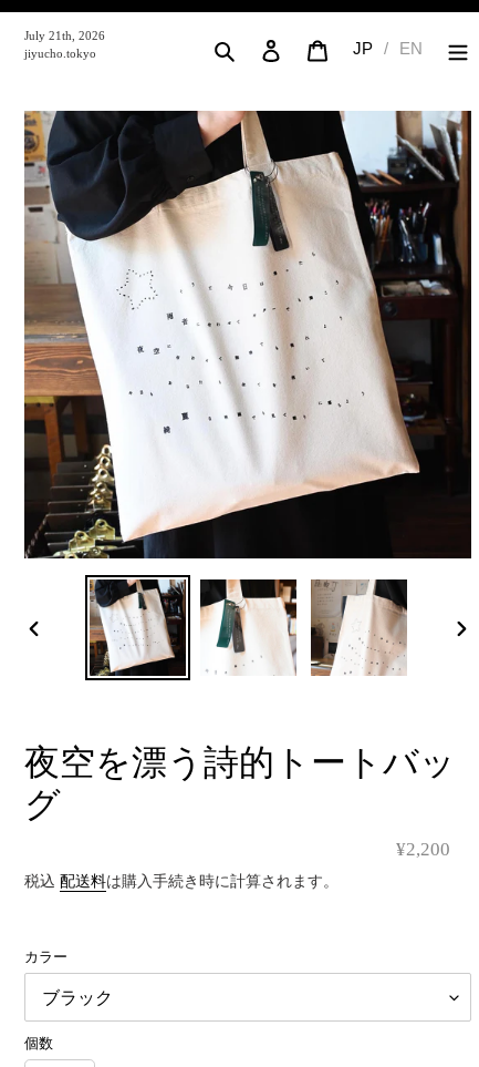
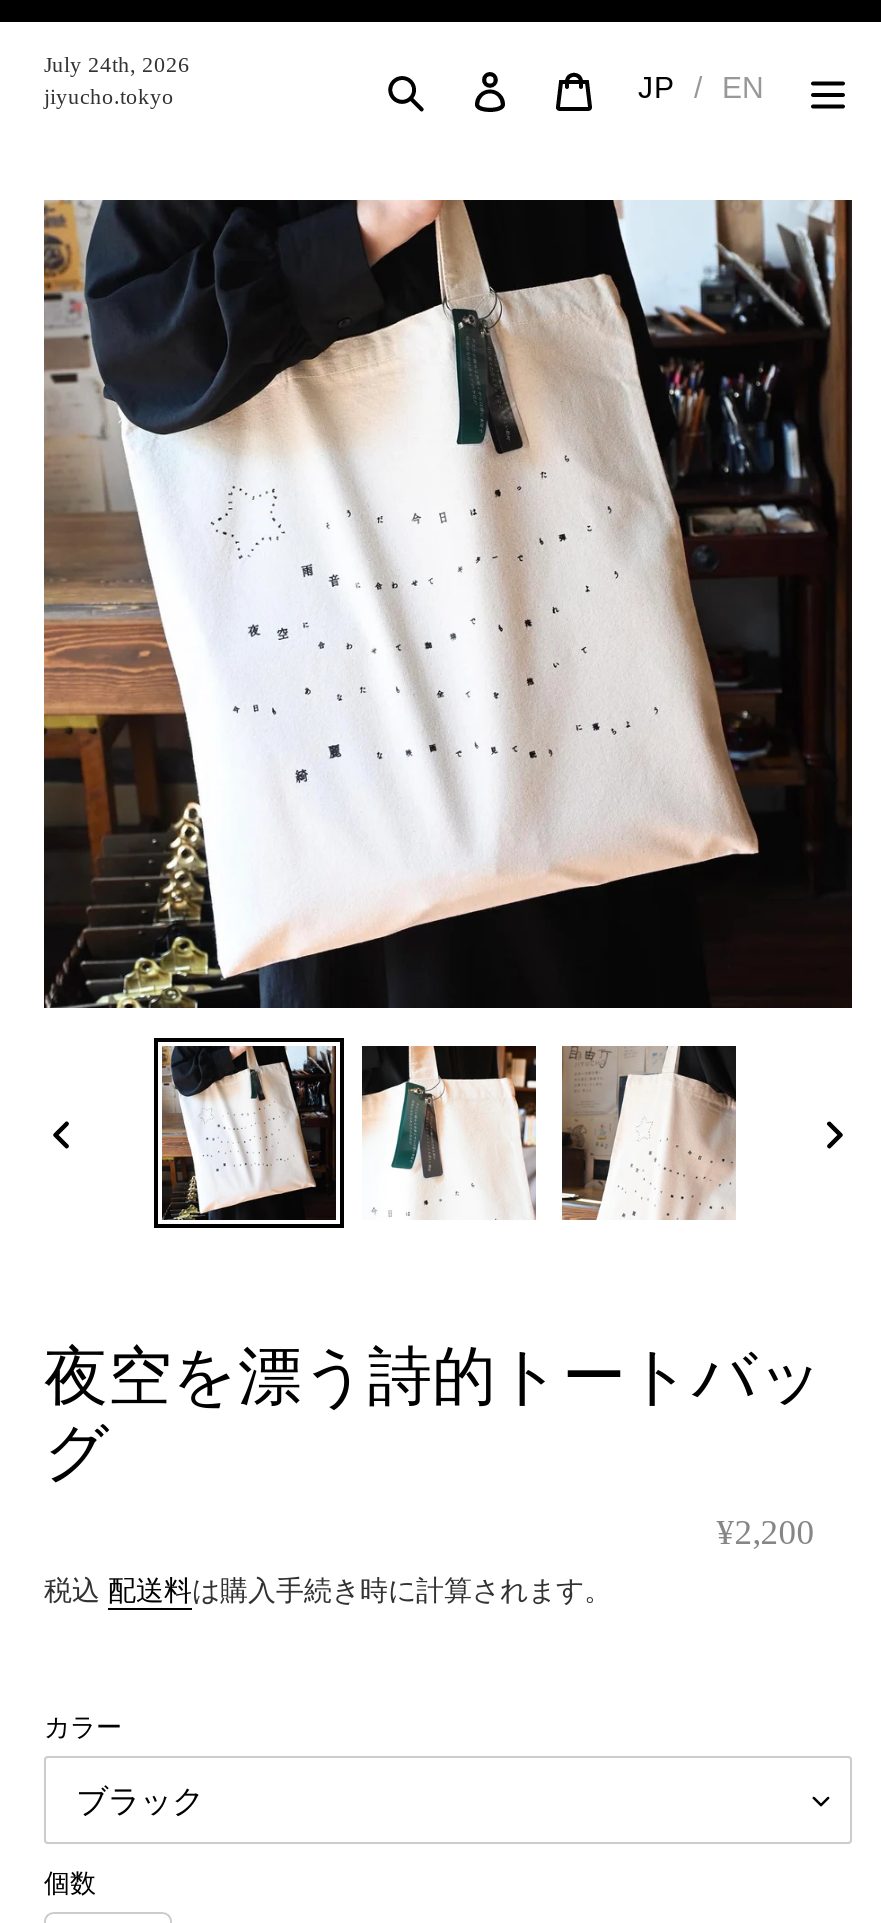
- July 21th, 2026
+ July 24th, 2026
